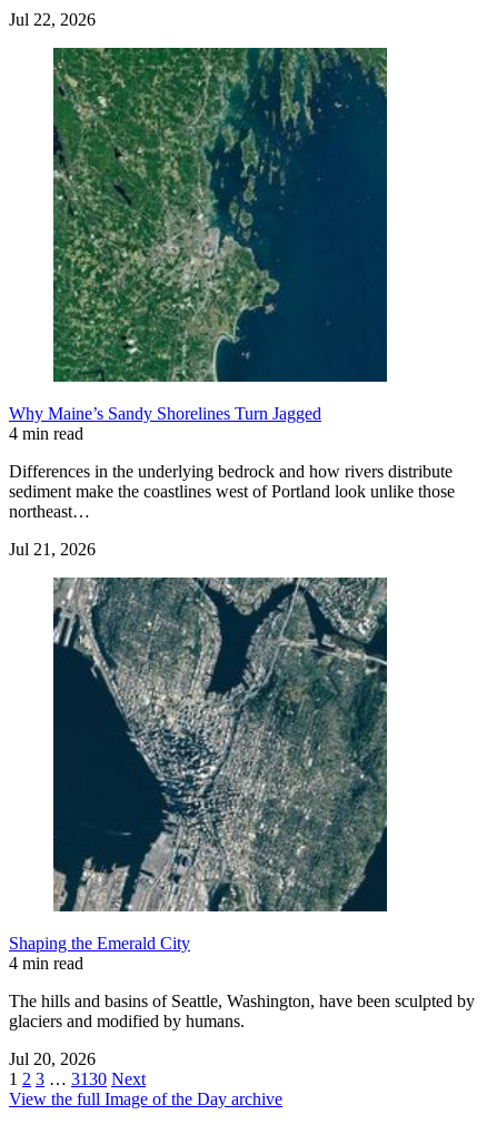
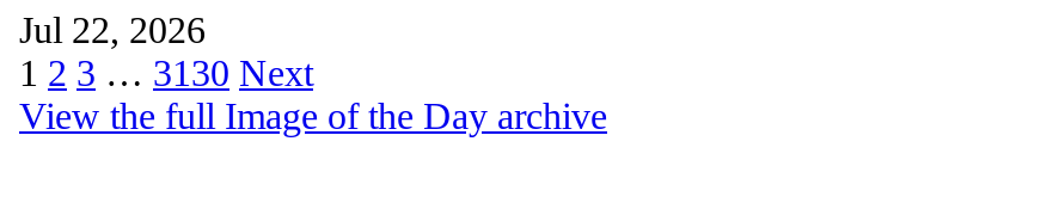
- [image]
- Why Maine’s Sandy Shorelines Turn Jagged
- 4 min read
- Differences in the underlying bedrock and how rivers distribute
- sediment make the coastlines west of Portland look unlike those
- northeast…
- Jul 21, 2026

- [image]
- Shaping the Emerald City
- 4 min read
- The hills and basins of Seattle, Washington, have been sculpted by
- glaciers and modified by humans.
- Jul 20, 2026
